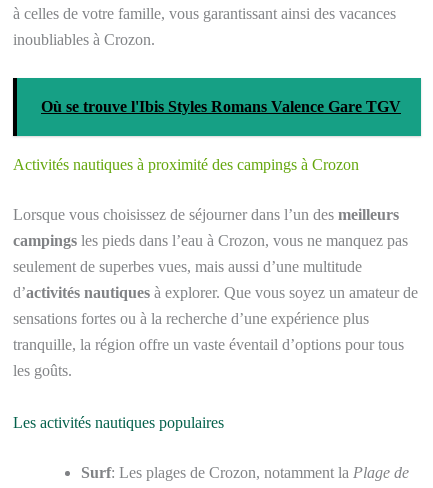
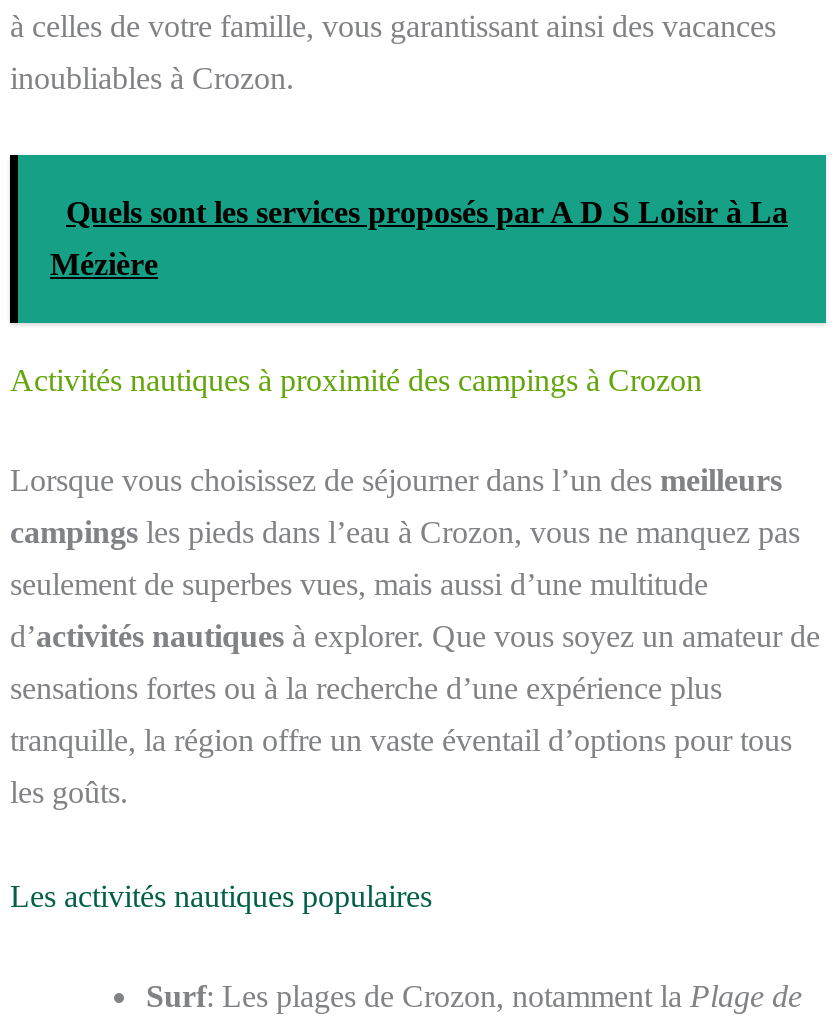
- Où se trouve l'Ibis Styles Romans Valence Gare TGV
+ Quels sont les services proposés par A D S Loisir à La
+ Mézière
